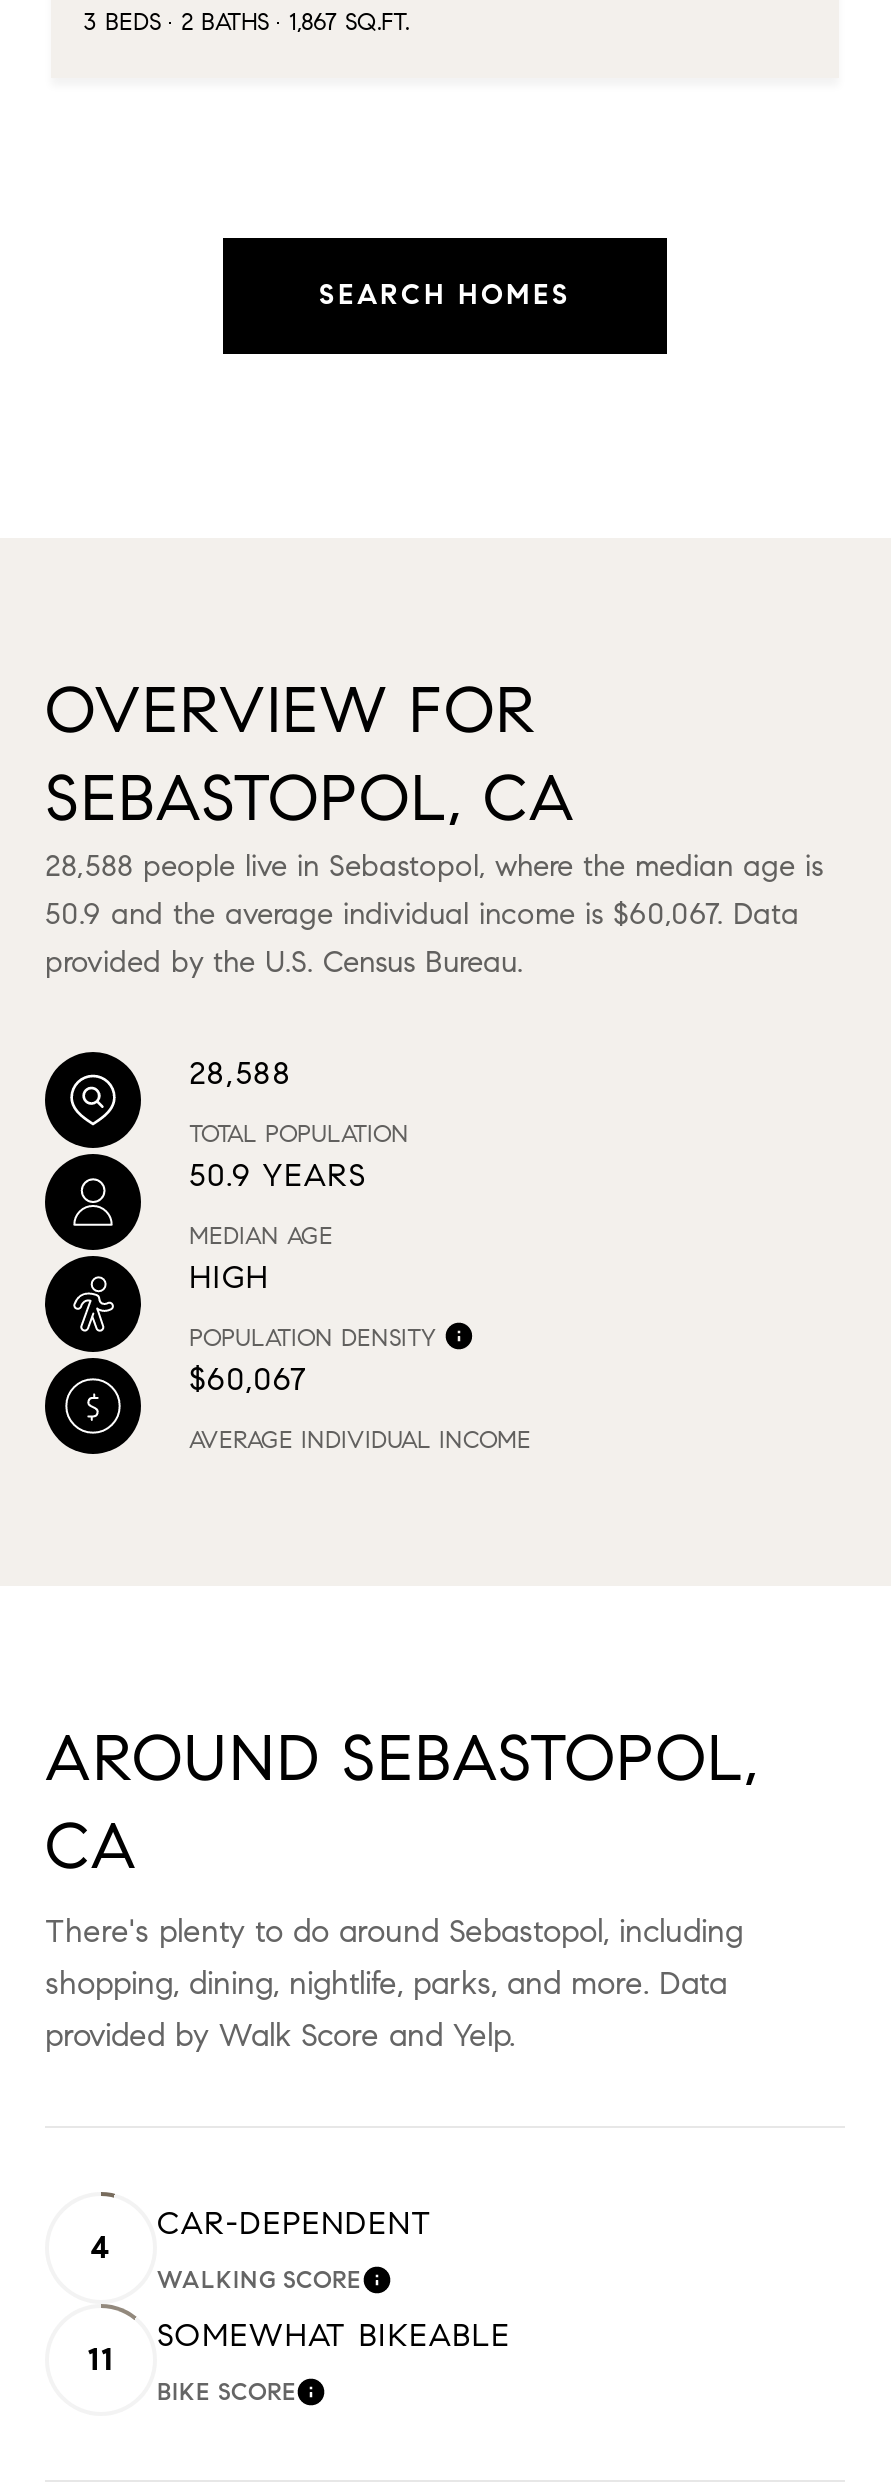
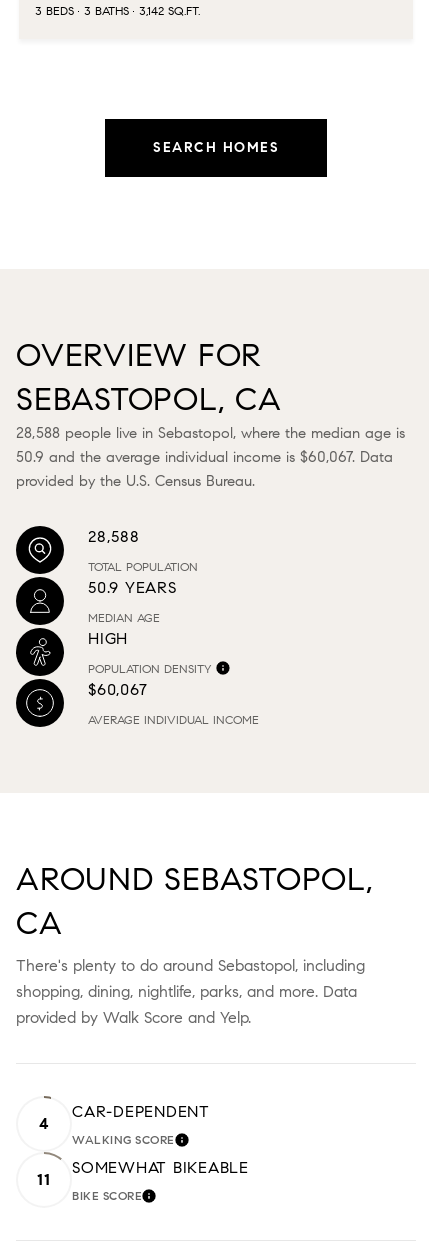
- 2 BATHS
+ 3 BATHS

- 1,867 SQ.FT.
+ 3,142 SQ.FT.
